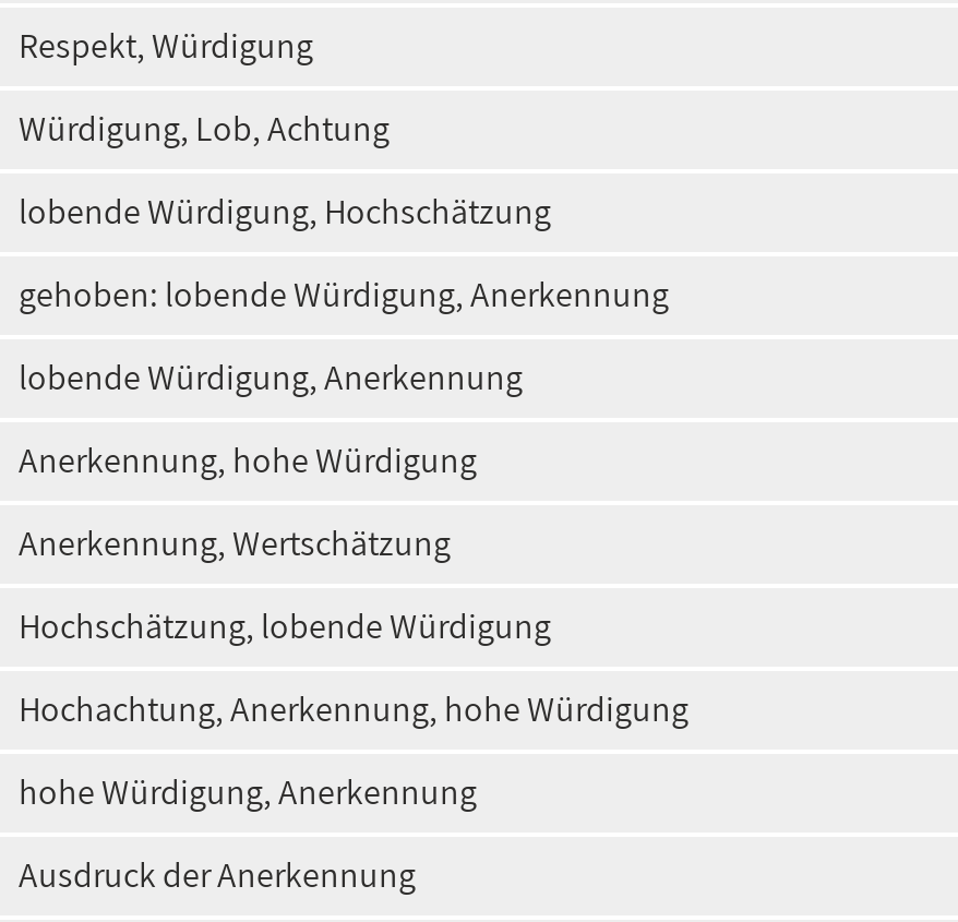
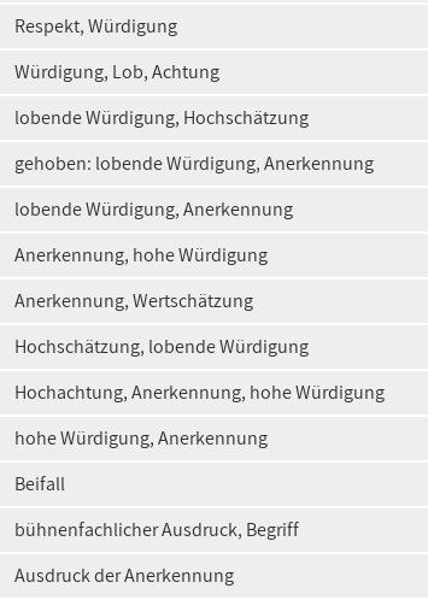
+ Beifall
+ bühnenfachlicher Ausdruck, Begriff
